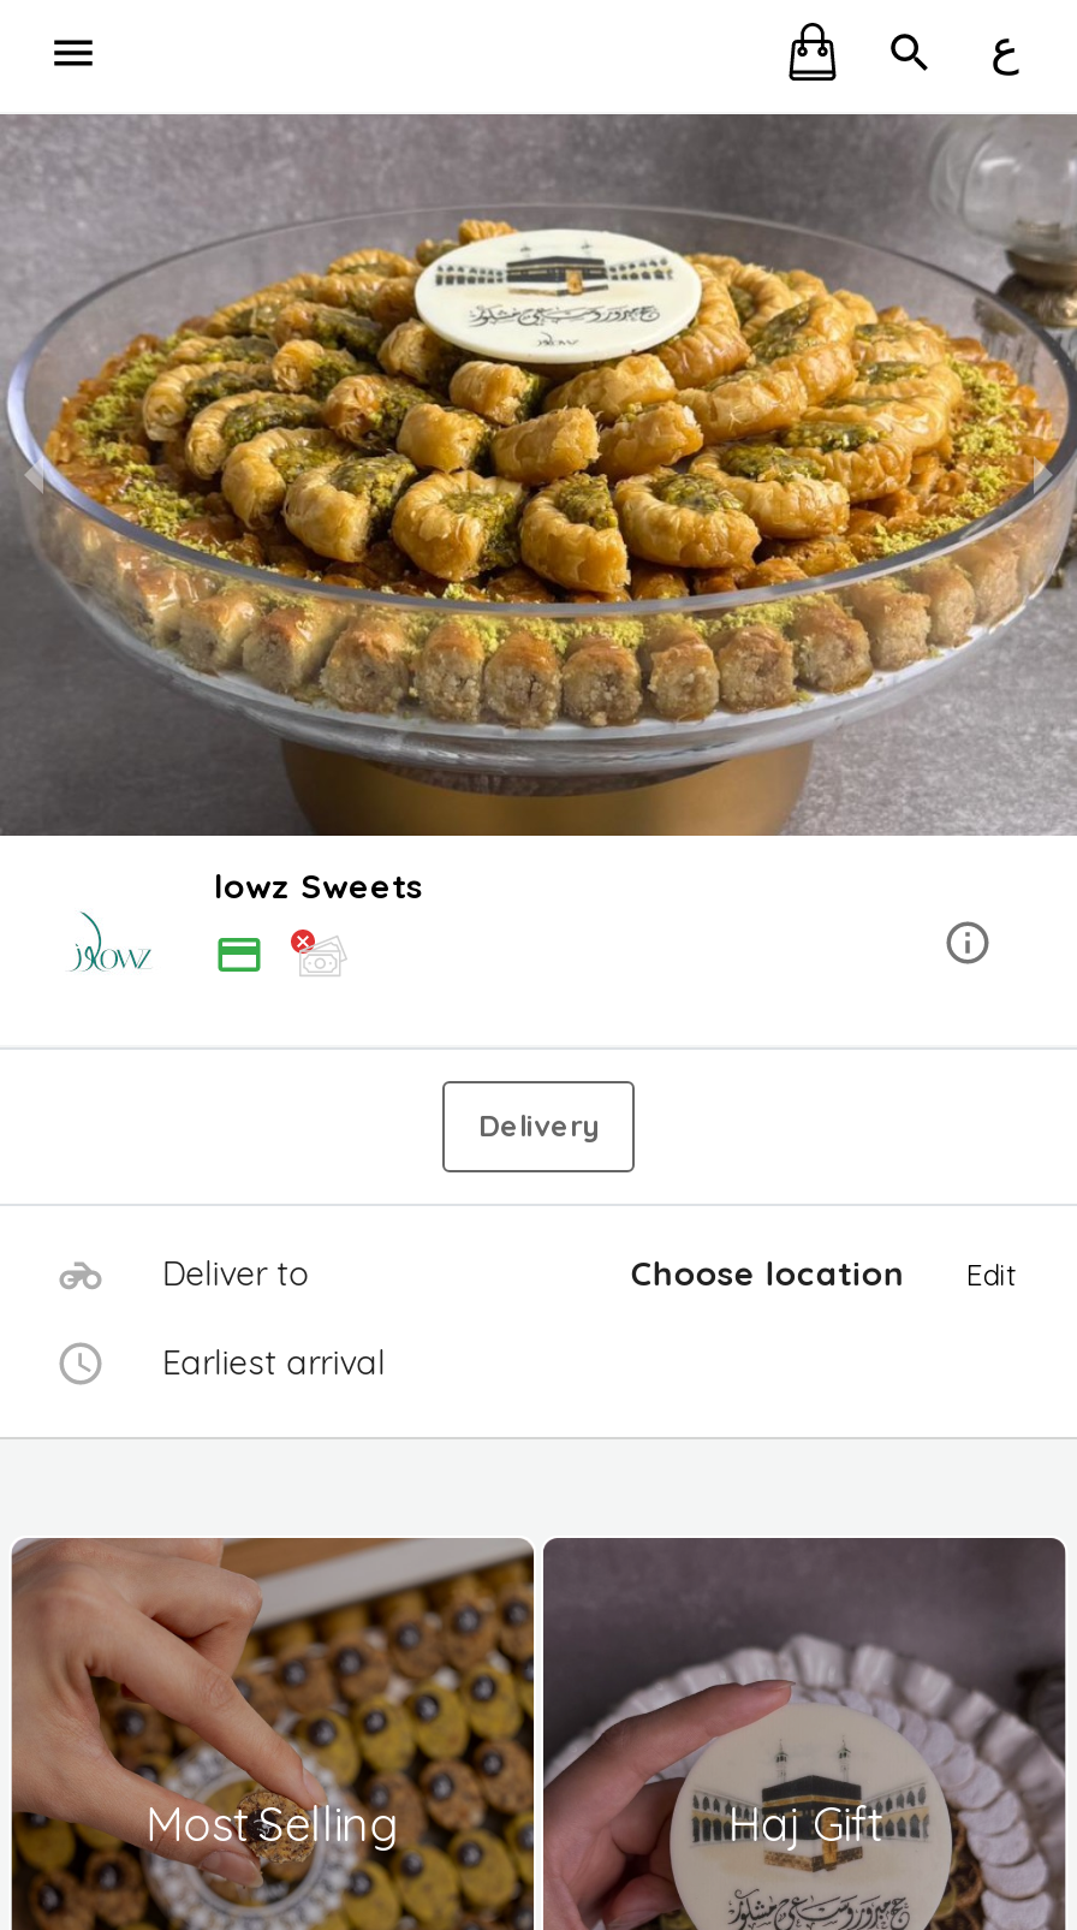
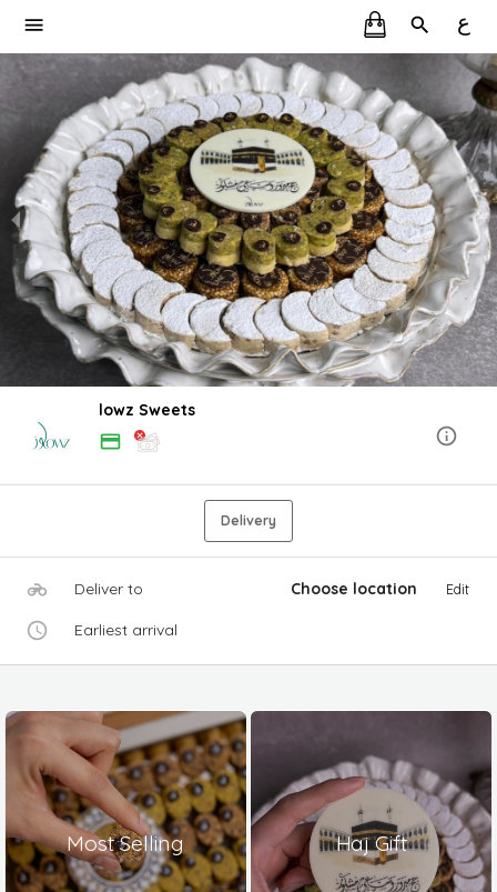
- [image]
+ [image]
